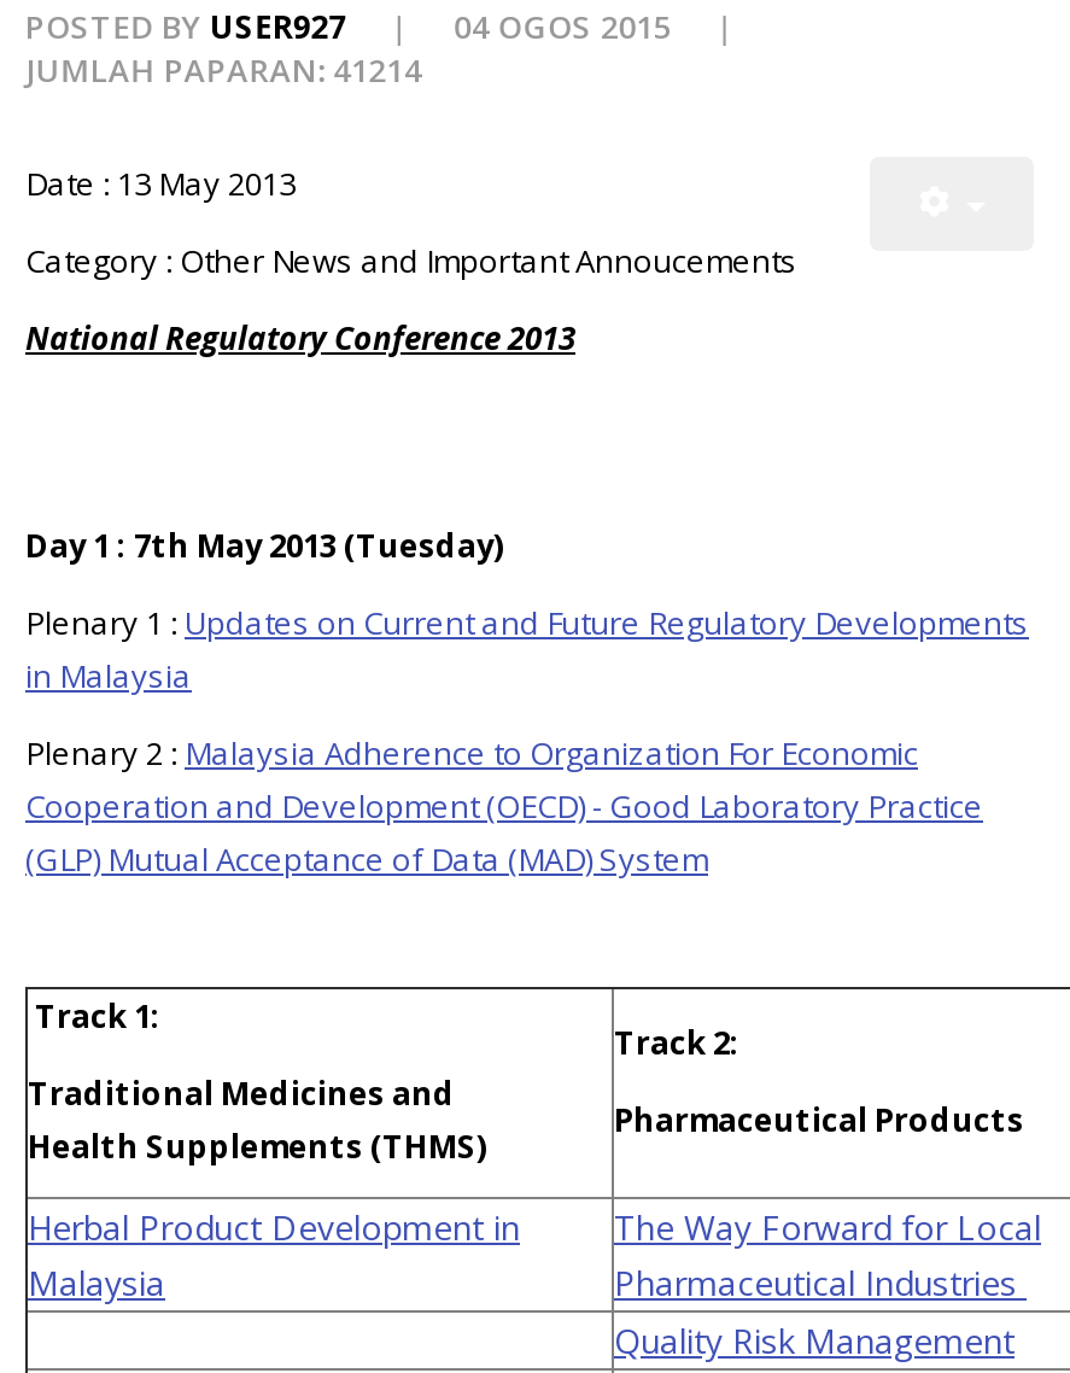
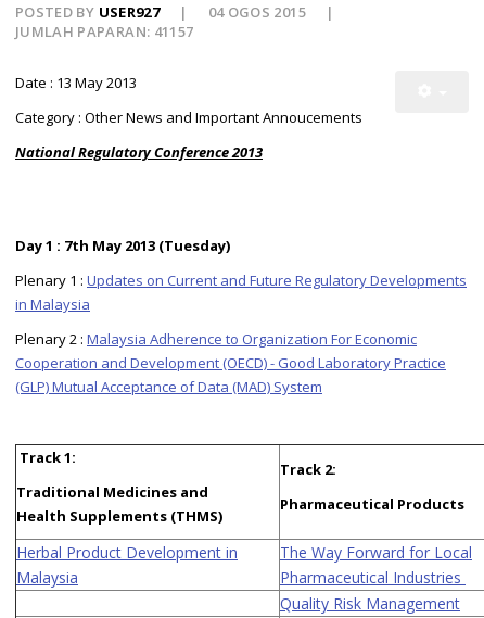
- JUMLAH PAPARAN: 41214
+ JUMLAH PAPARAN: 41157
